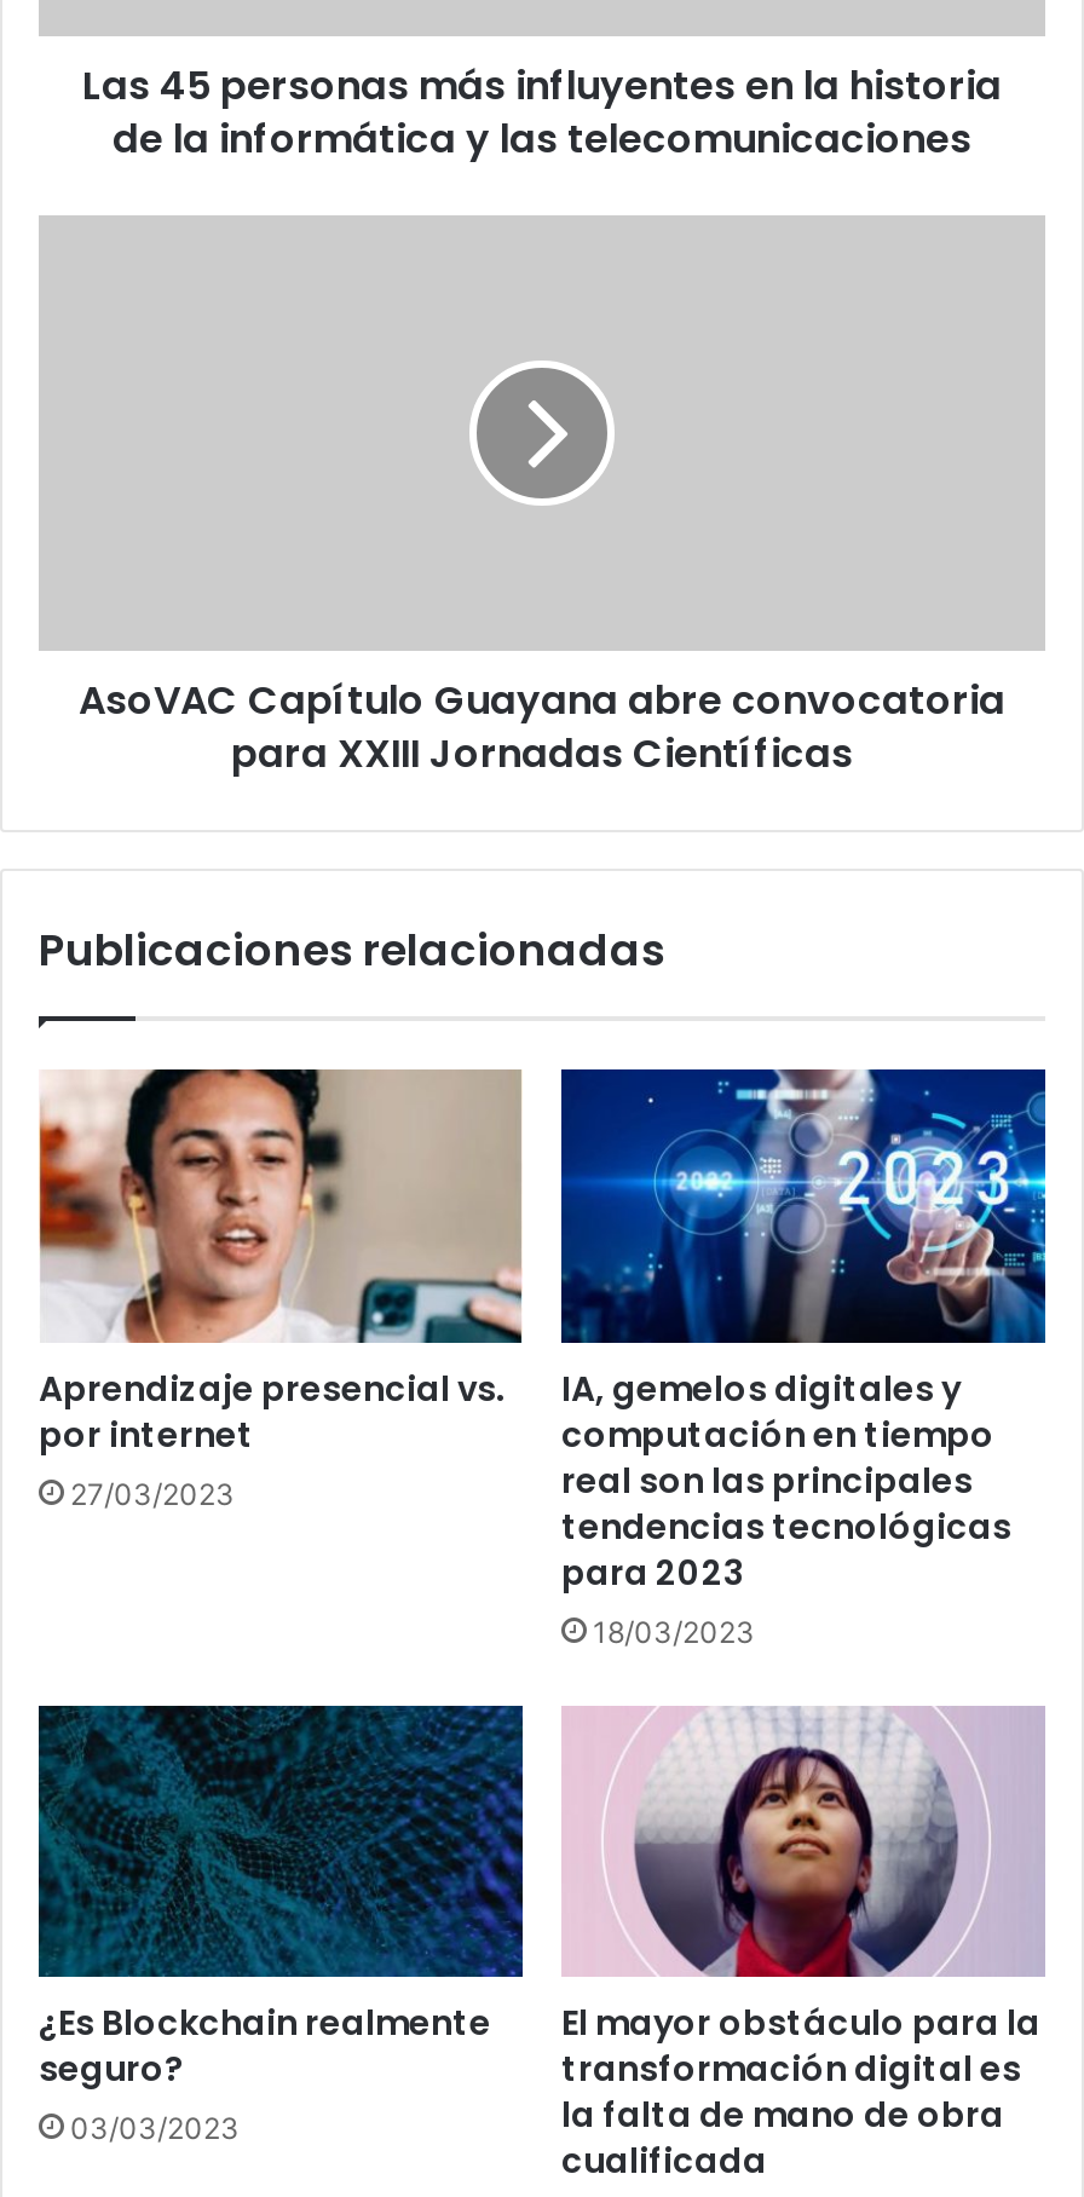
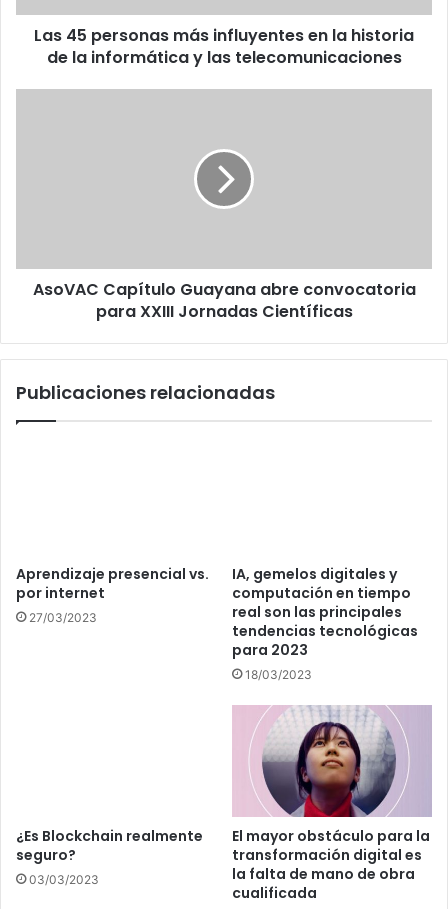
- [image]

- [image]

- [image]
